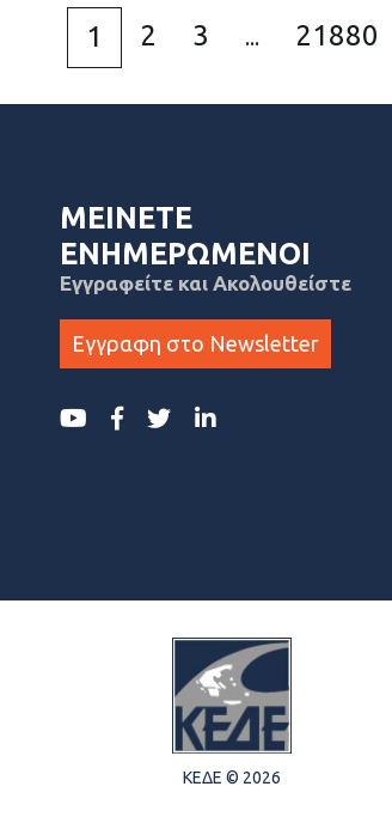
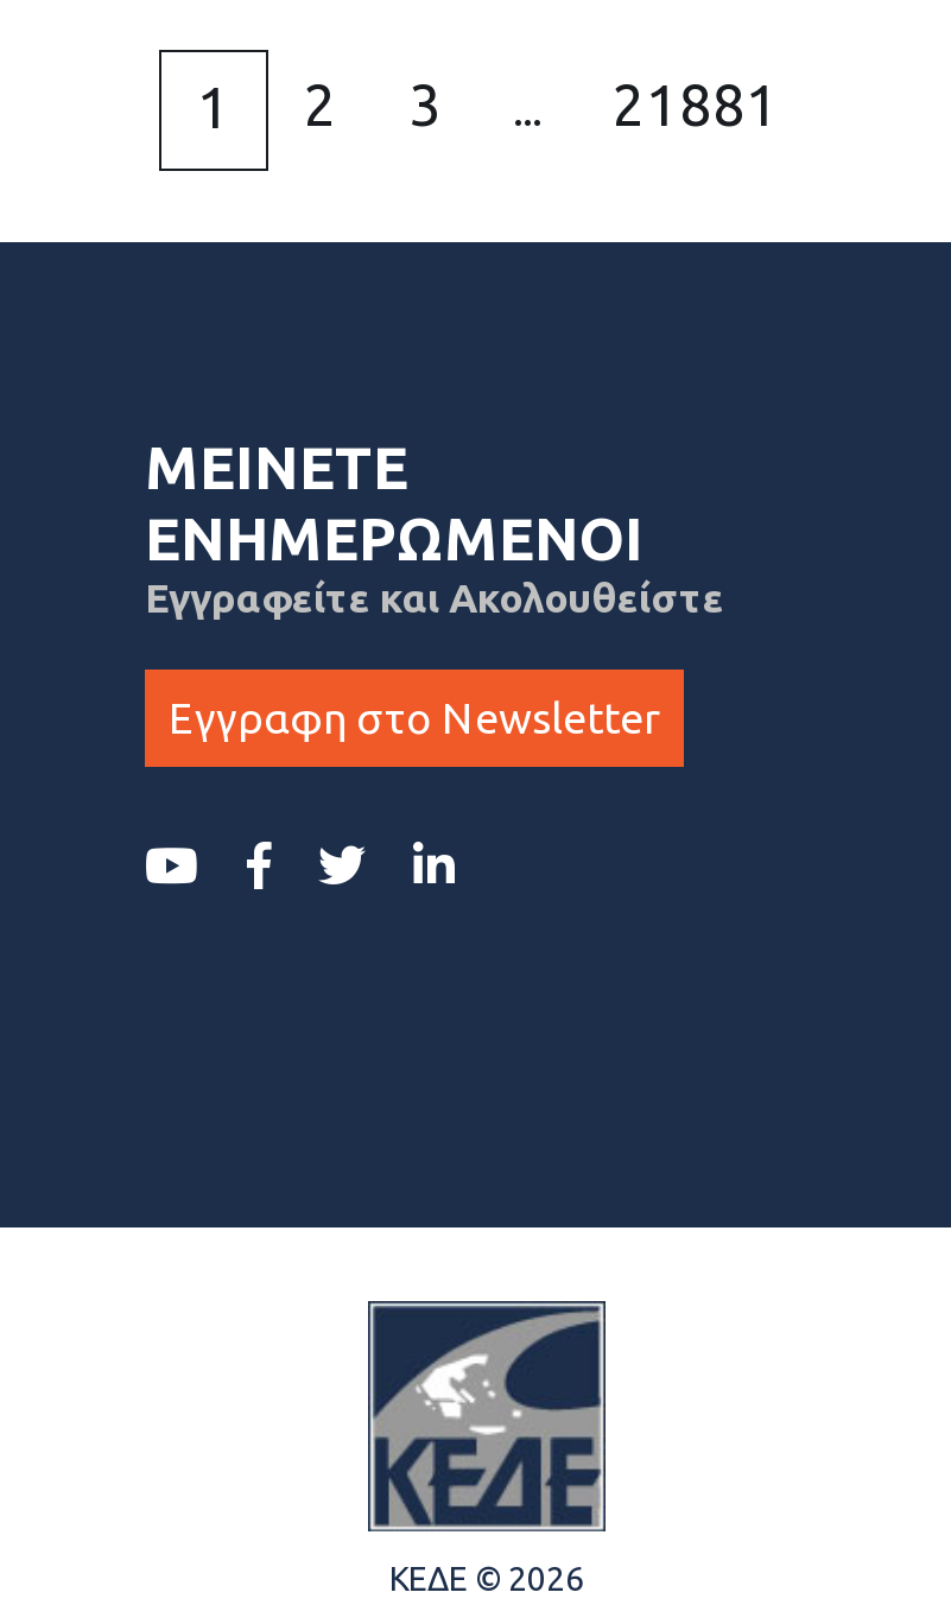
- 21880
+ 21881
